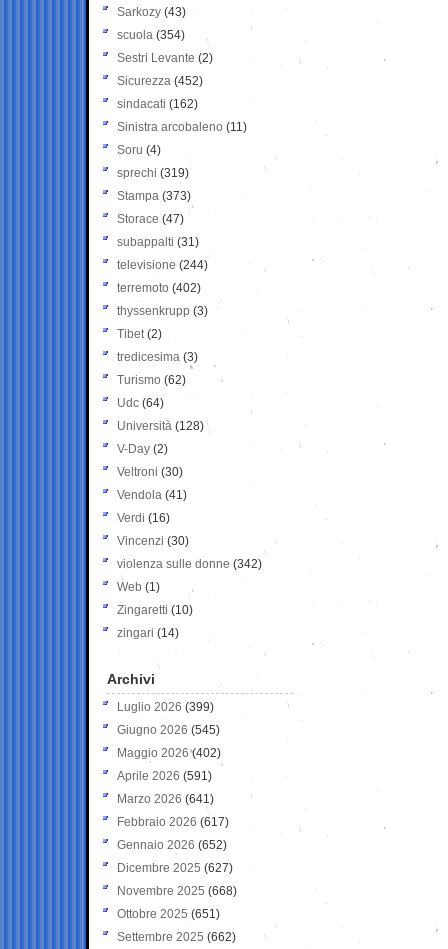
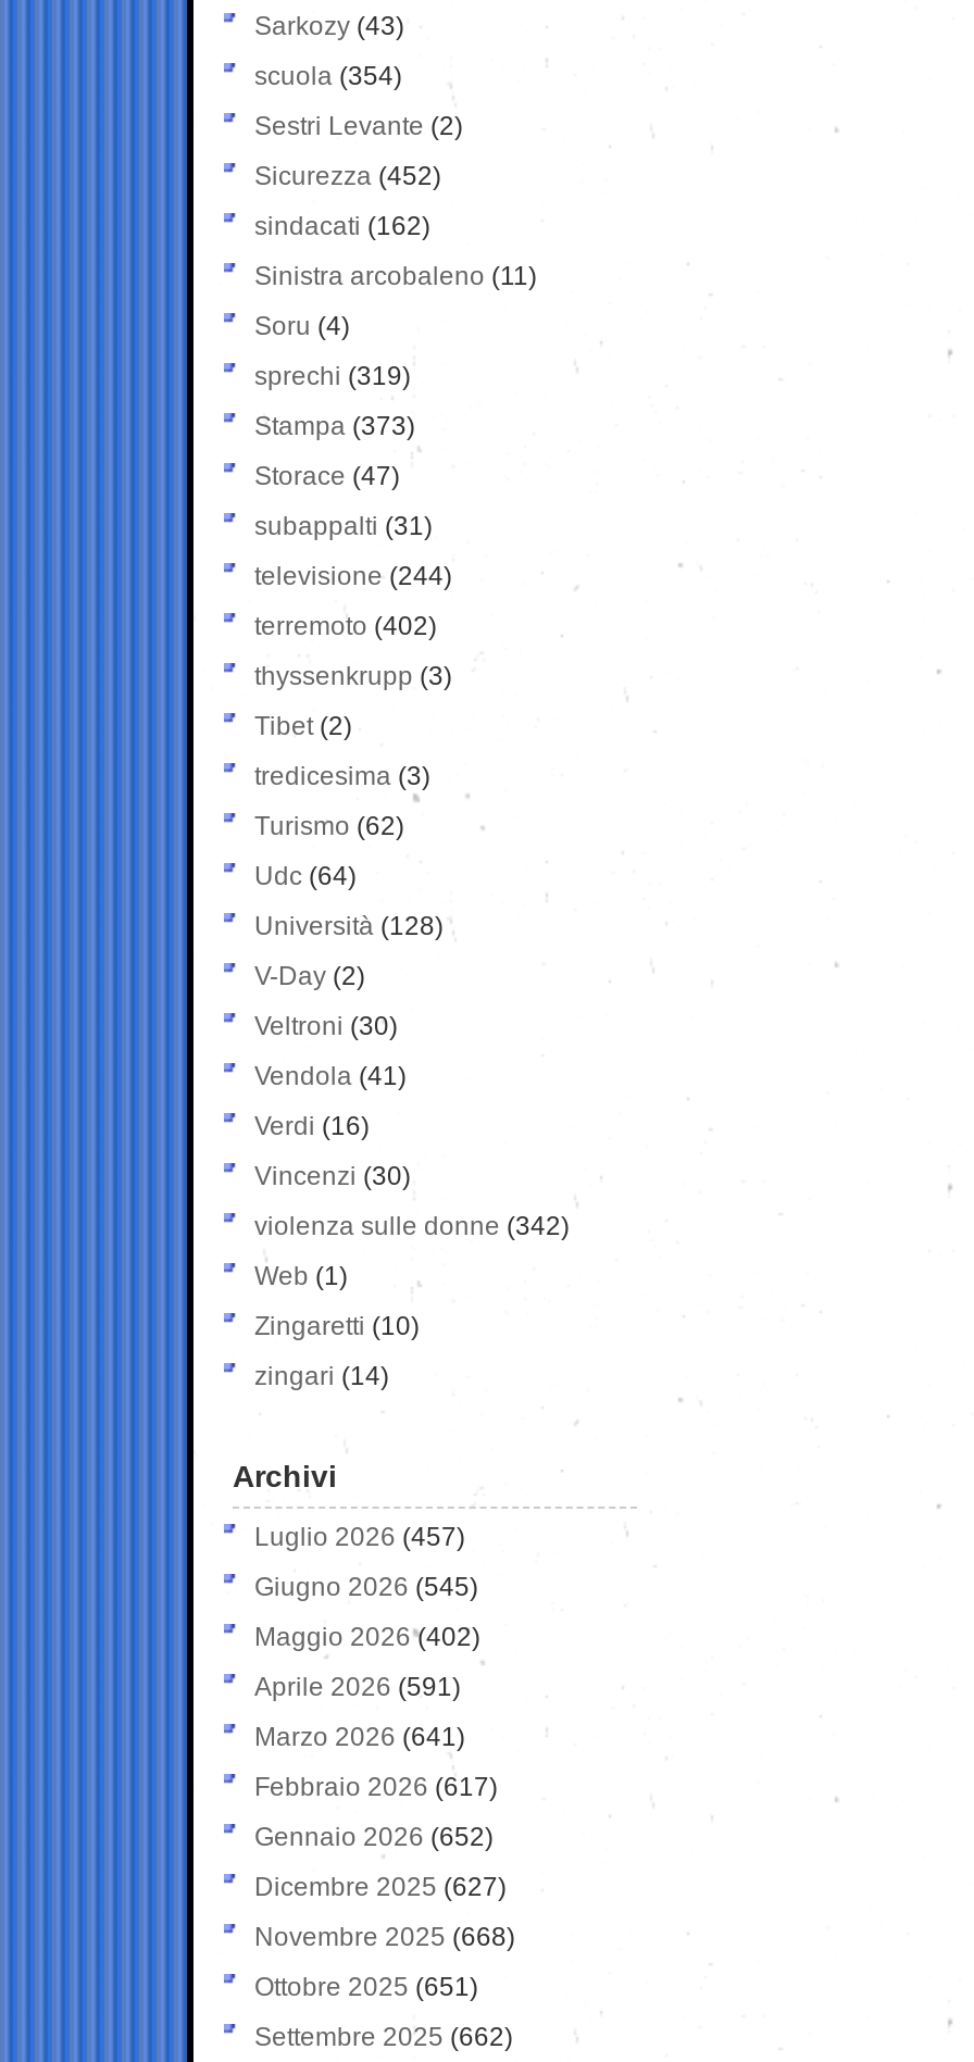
- Luglio 2026 (399)
+ Luglio 2026 (457)
